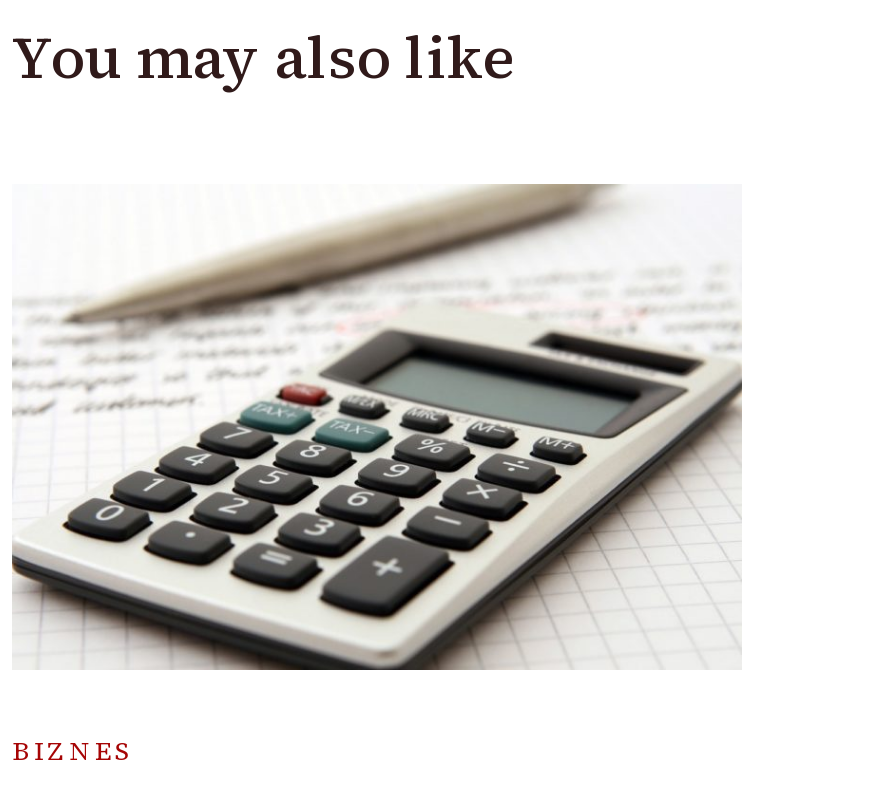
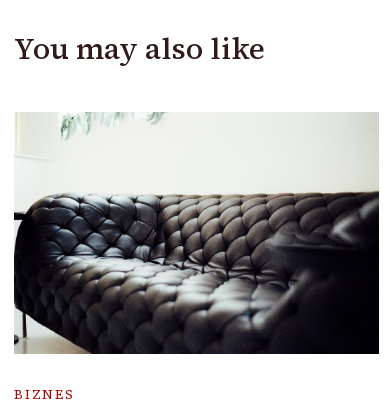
- [image]
+ [image]
